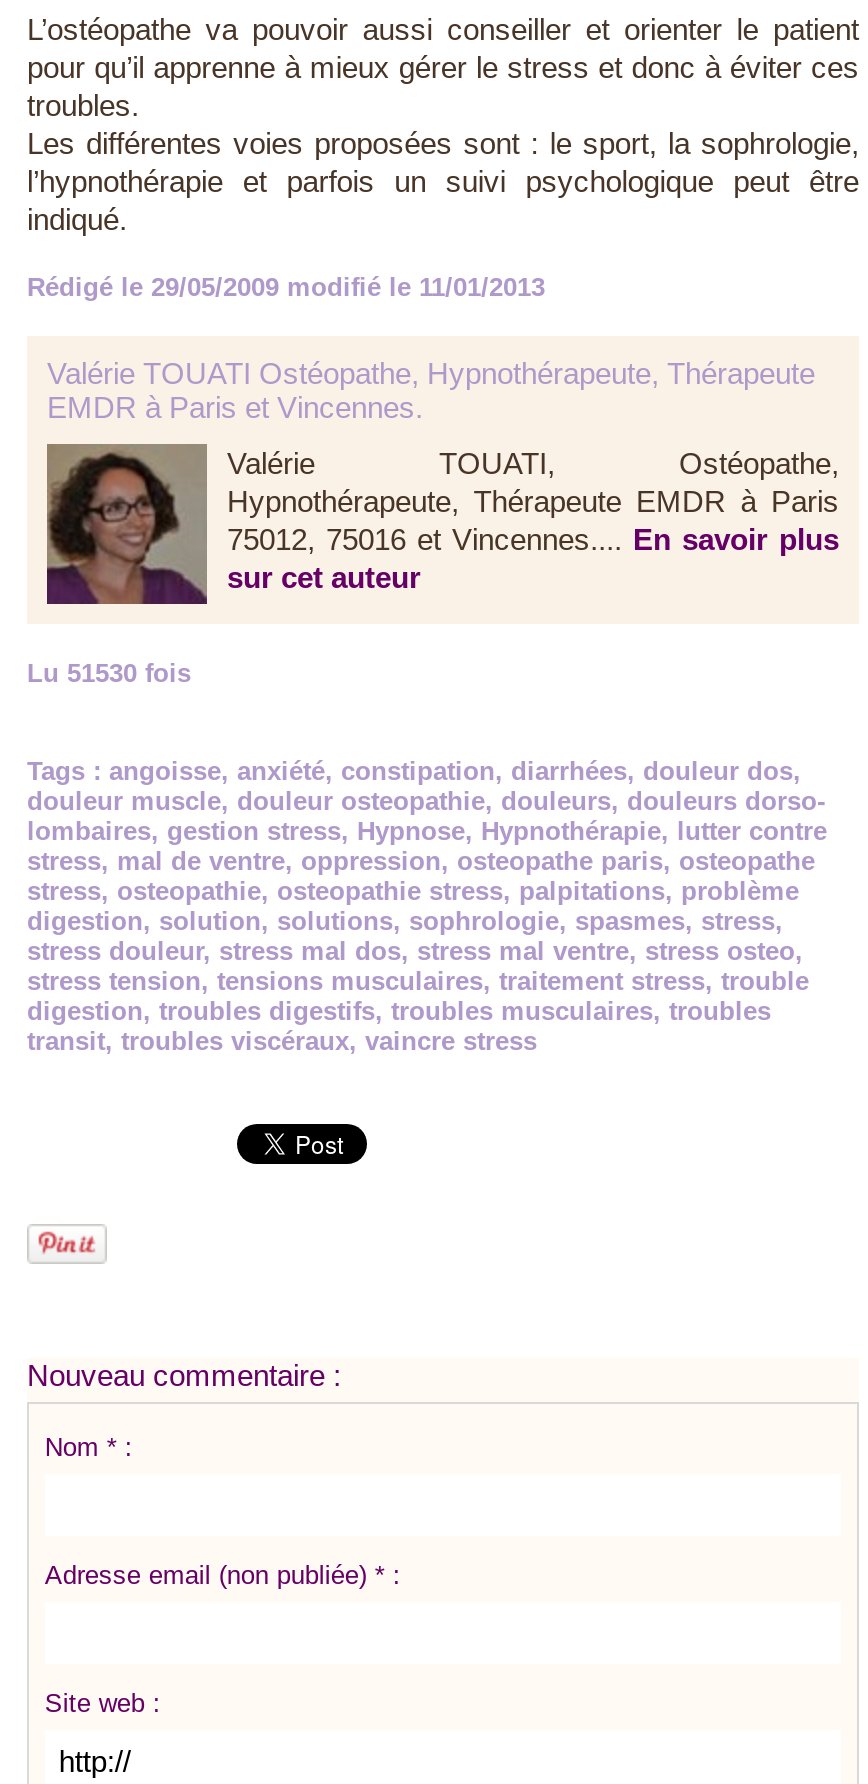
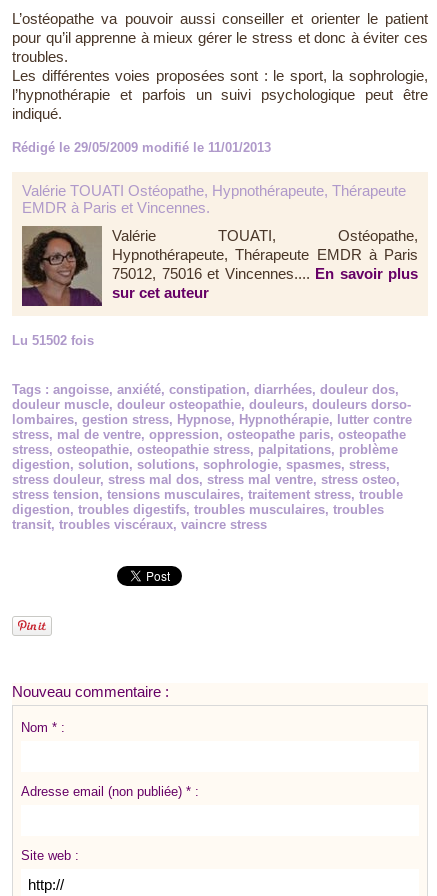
- Lu 51530 fois
+ Lu 51502 fois
